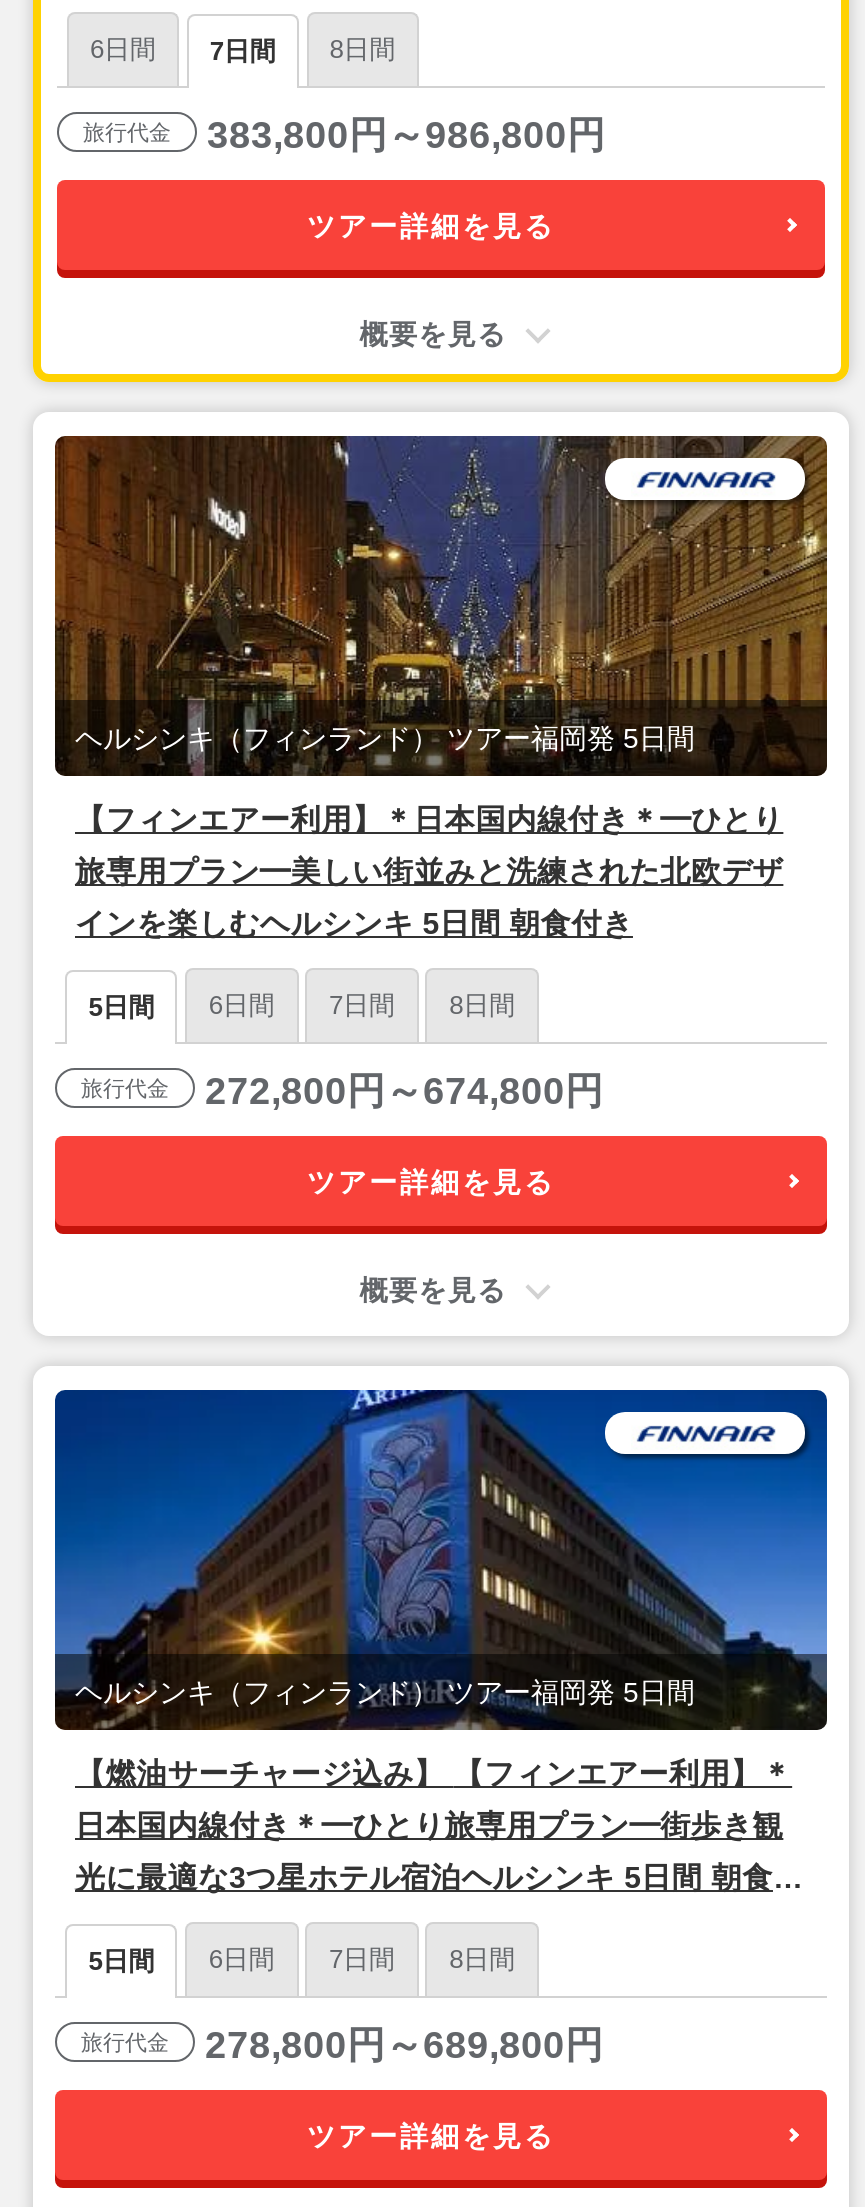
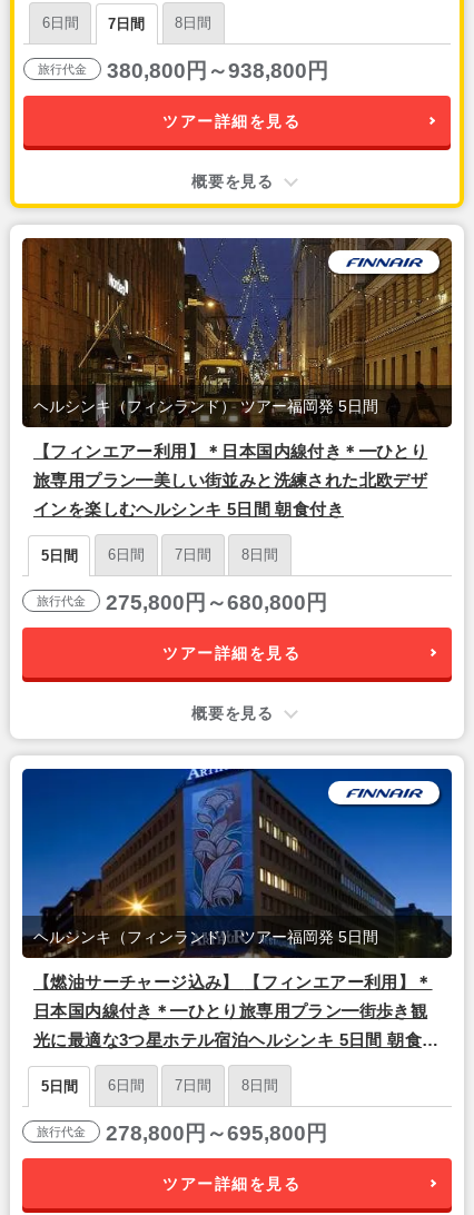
- 旅行代金 383,800円～986,800円
+ 旅行代金 380,800円～938,800円

- 旅行代金 272,800円～674,800円
+ 旅行代金 275,800円～680,800円

- 旅行代金 278,800円～689,800円
+ 旅行代金 278,800円～695,800円
